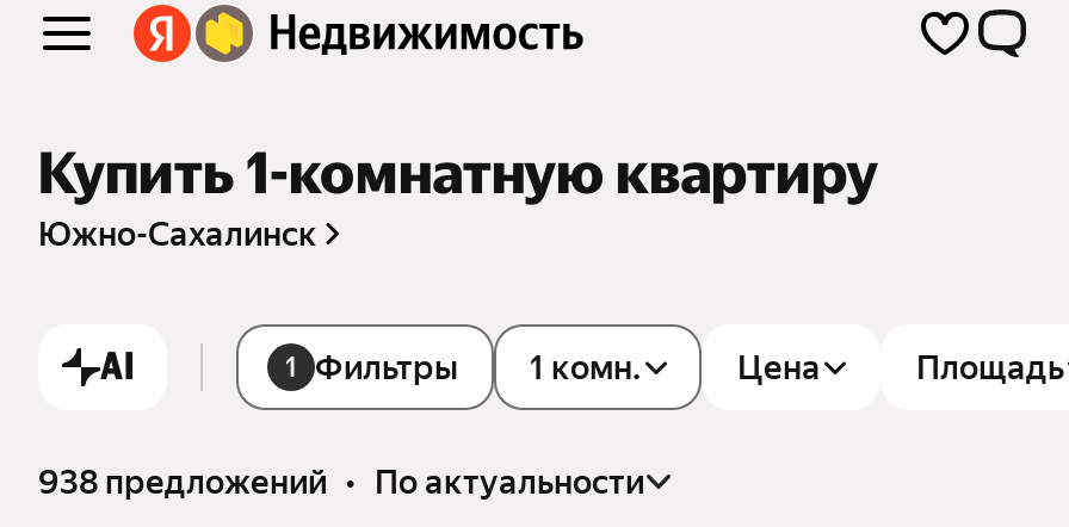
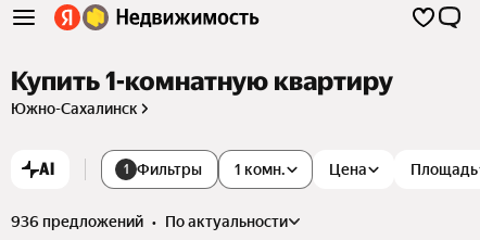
- 938 предложений • по актуальности
+ 936 предложений • по актуальности
